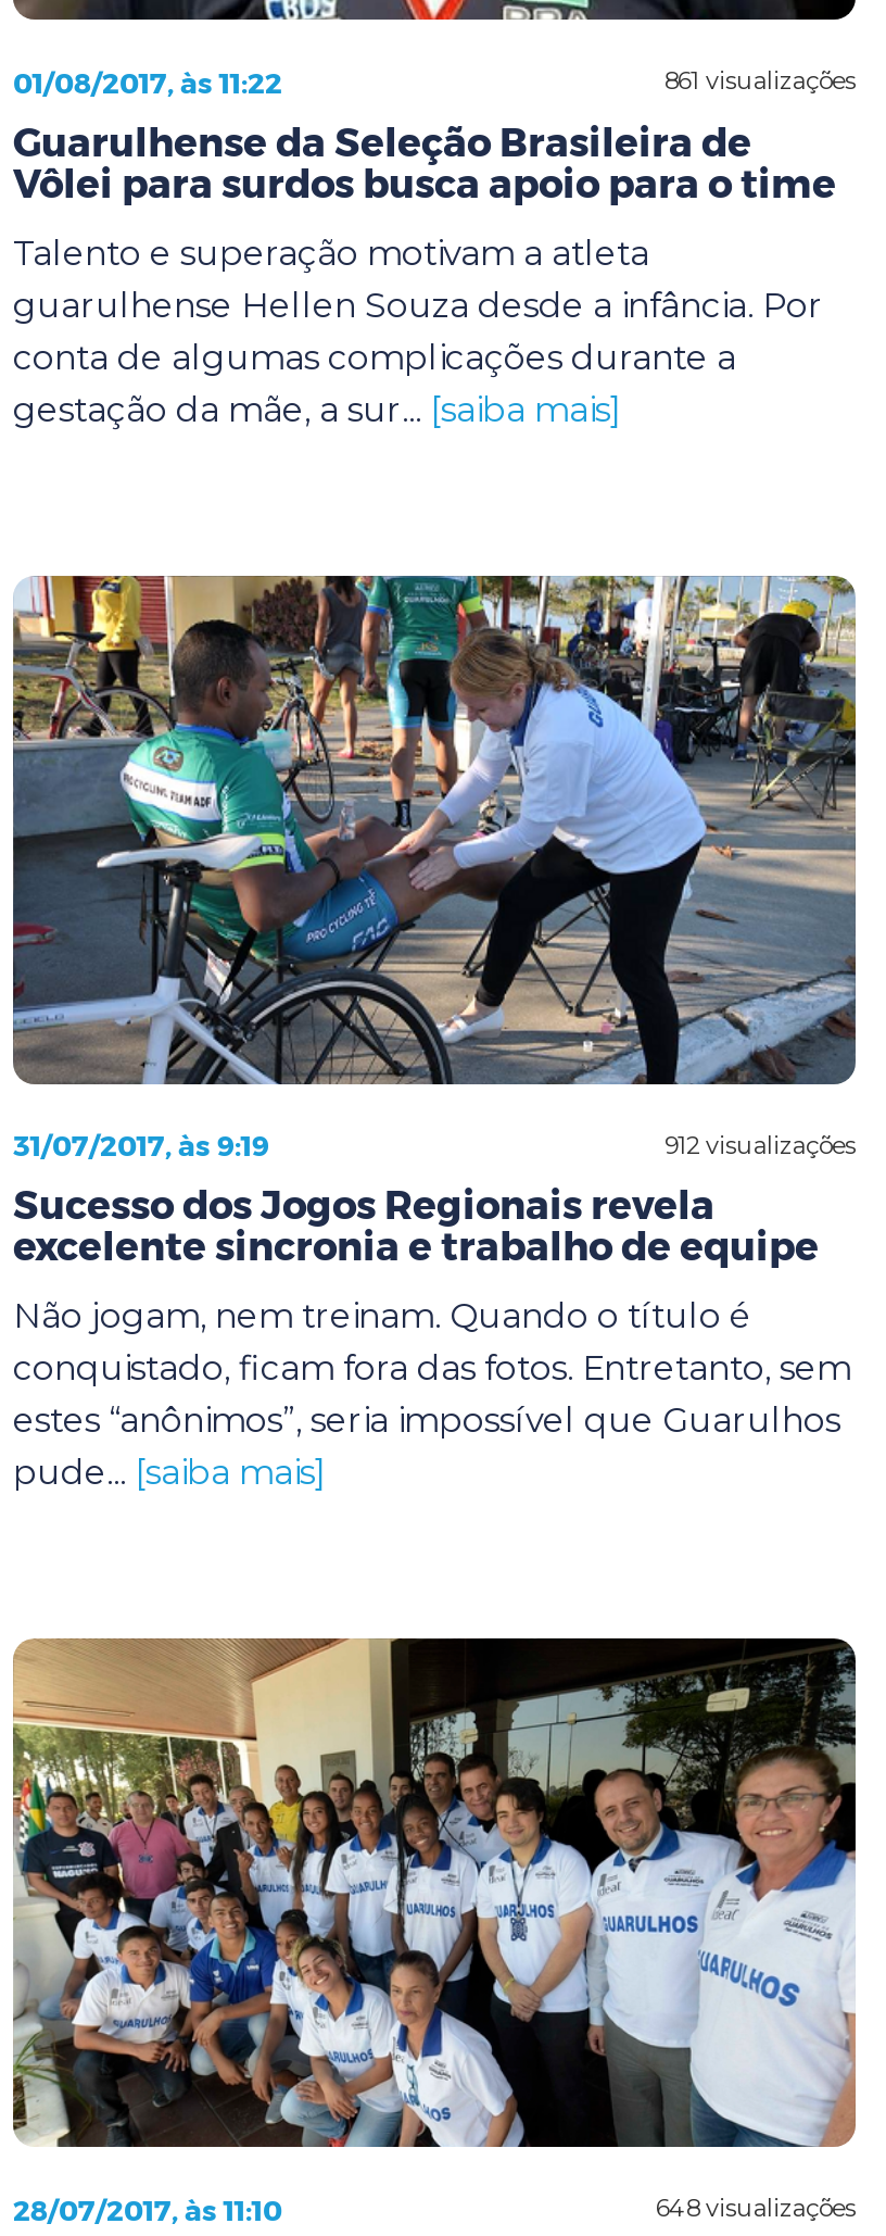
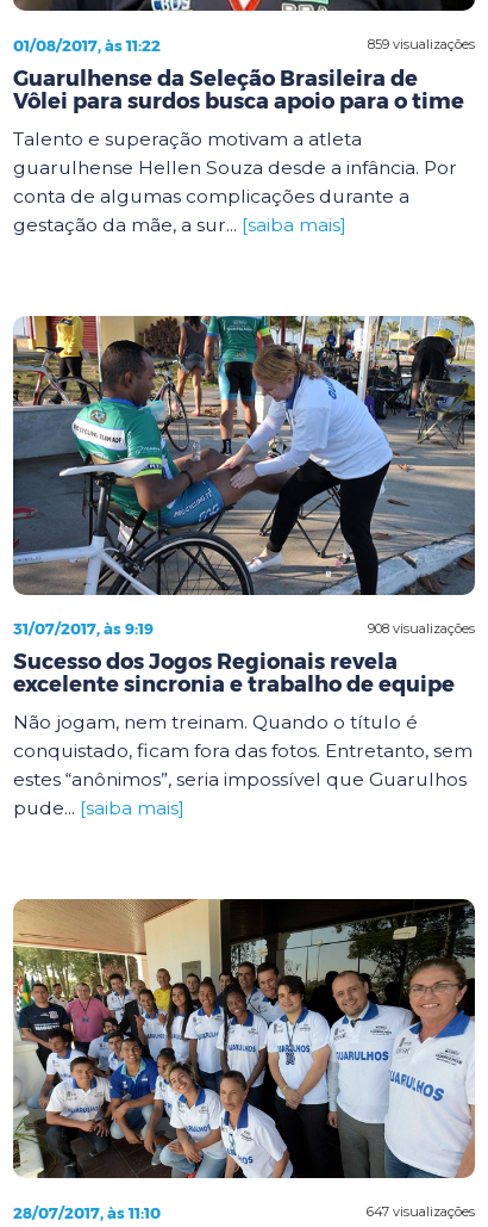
- 861 visualizações
+ 859 visualizações

- 912 visualizações
+ 908 visualizações

- 648 visualizações
+ 647 visualizações
